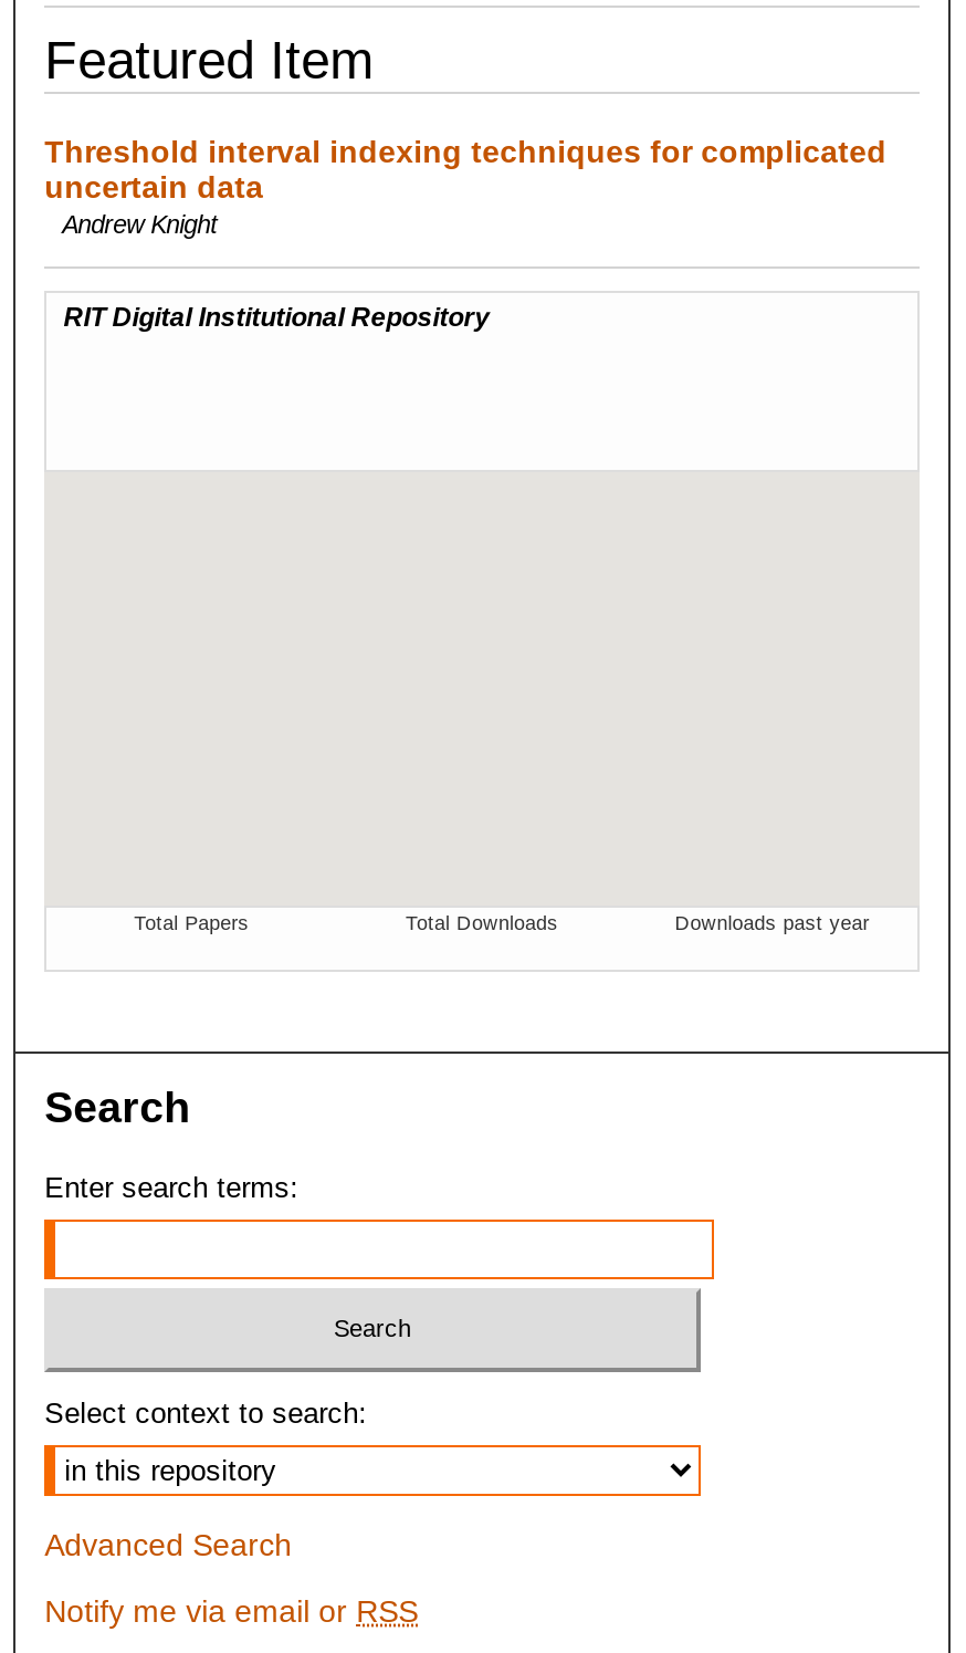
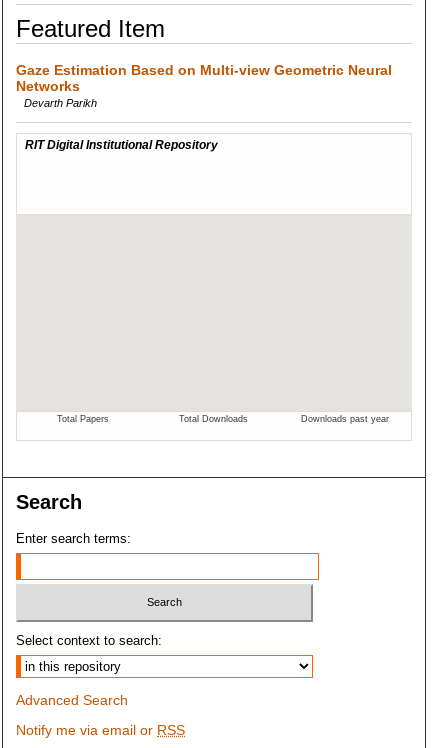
- Threshold interval indexing techniques for complicated
- uncertain data
- Andrew Knight
+ Gaze Estimation Based on Multi-view Geometric Neural
+ Networks
+ Devarth Parikh
